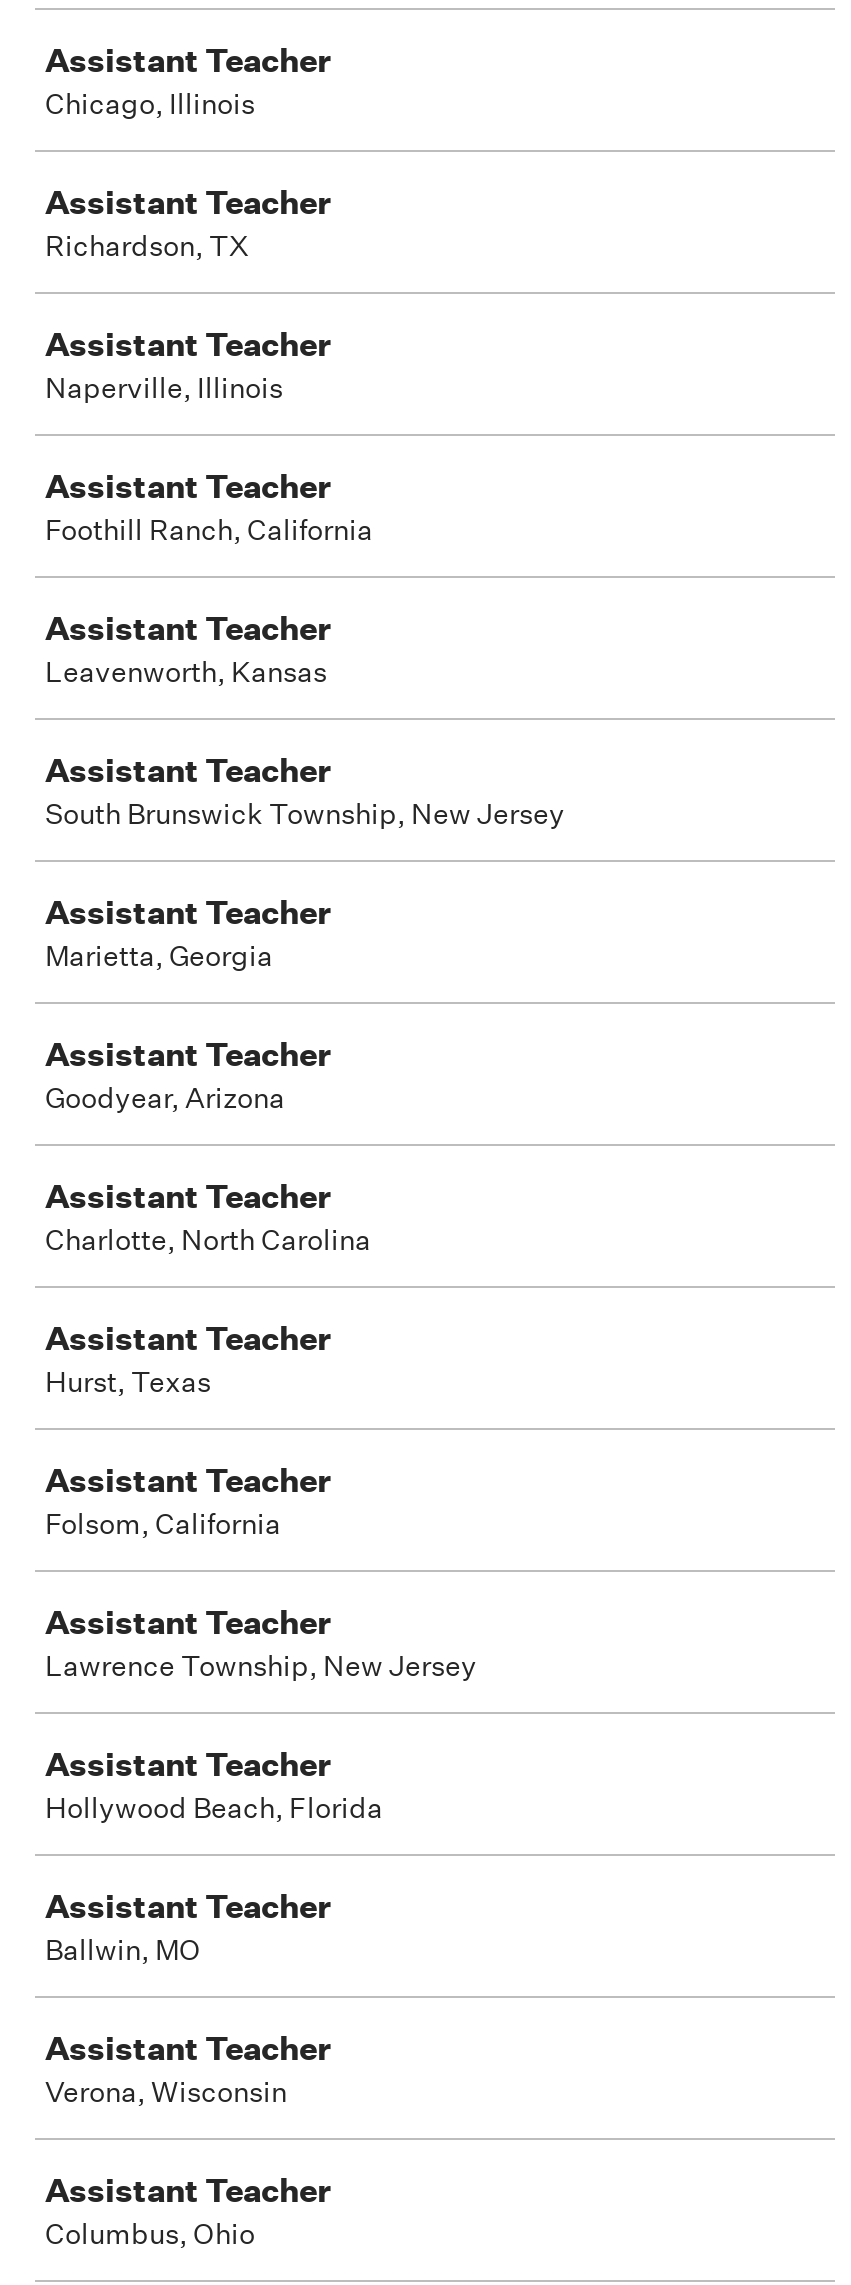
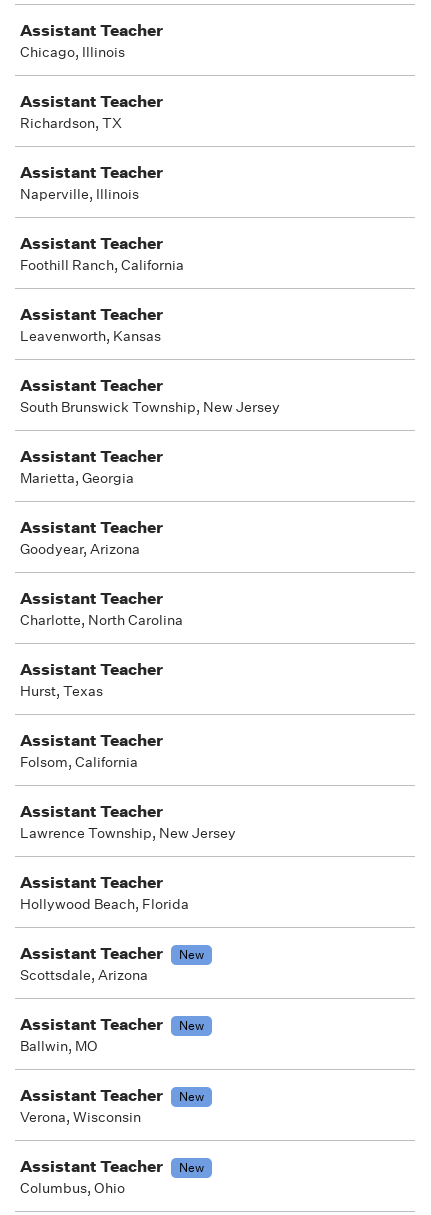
+ New
+ Scottsdale, Arizona
+ Assistant Teacher
+ New

+ New

+ New
